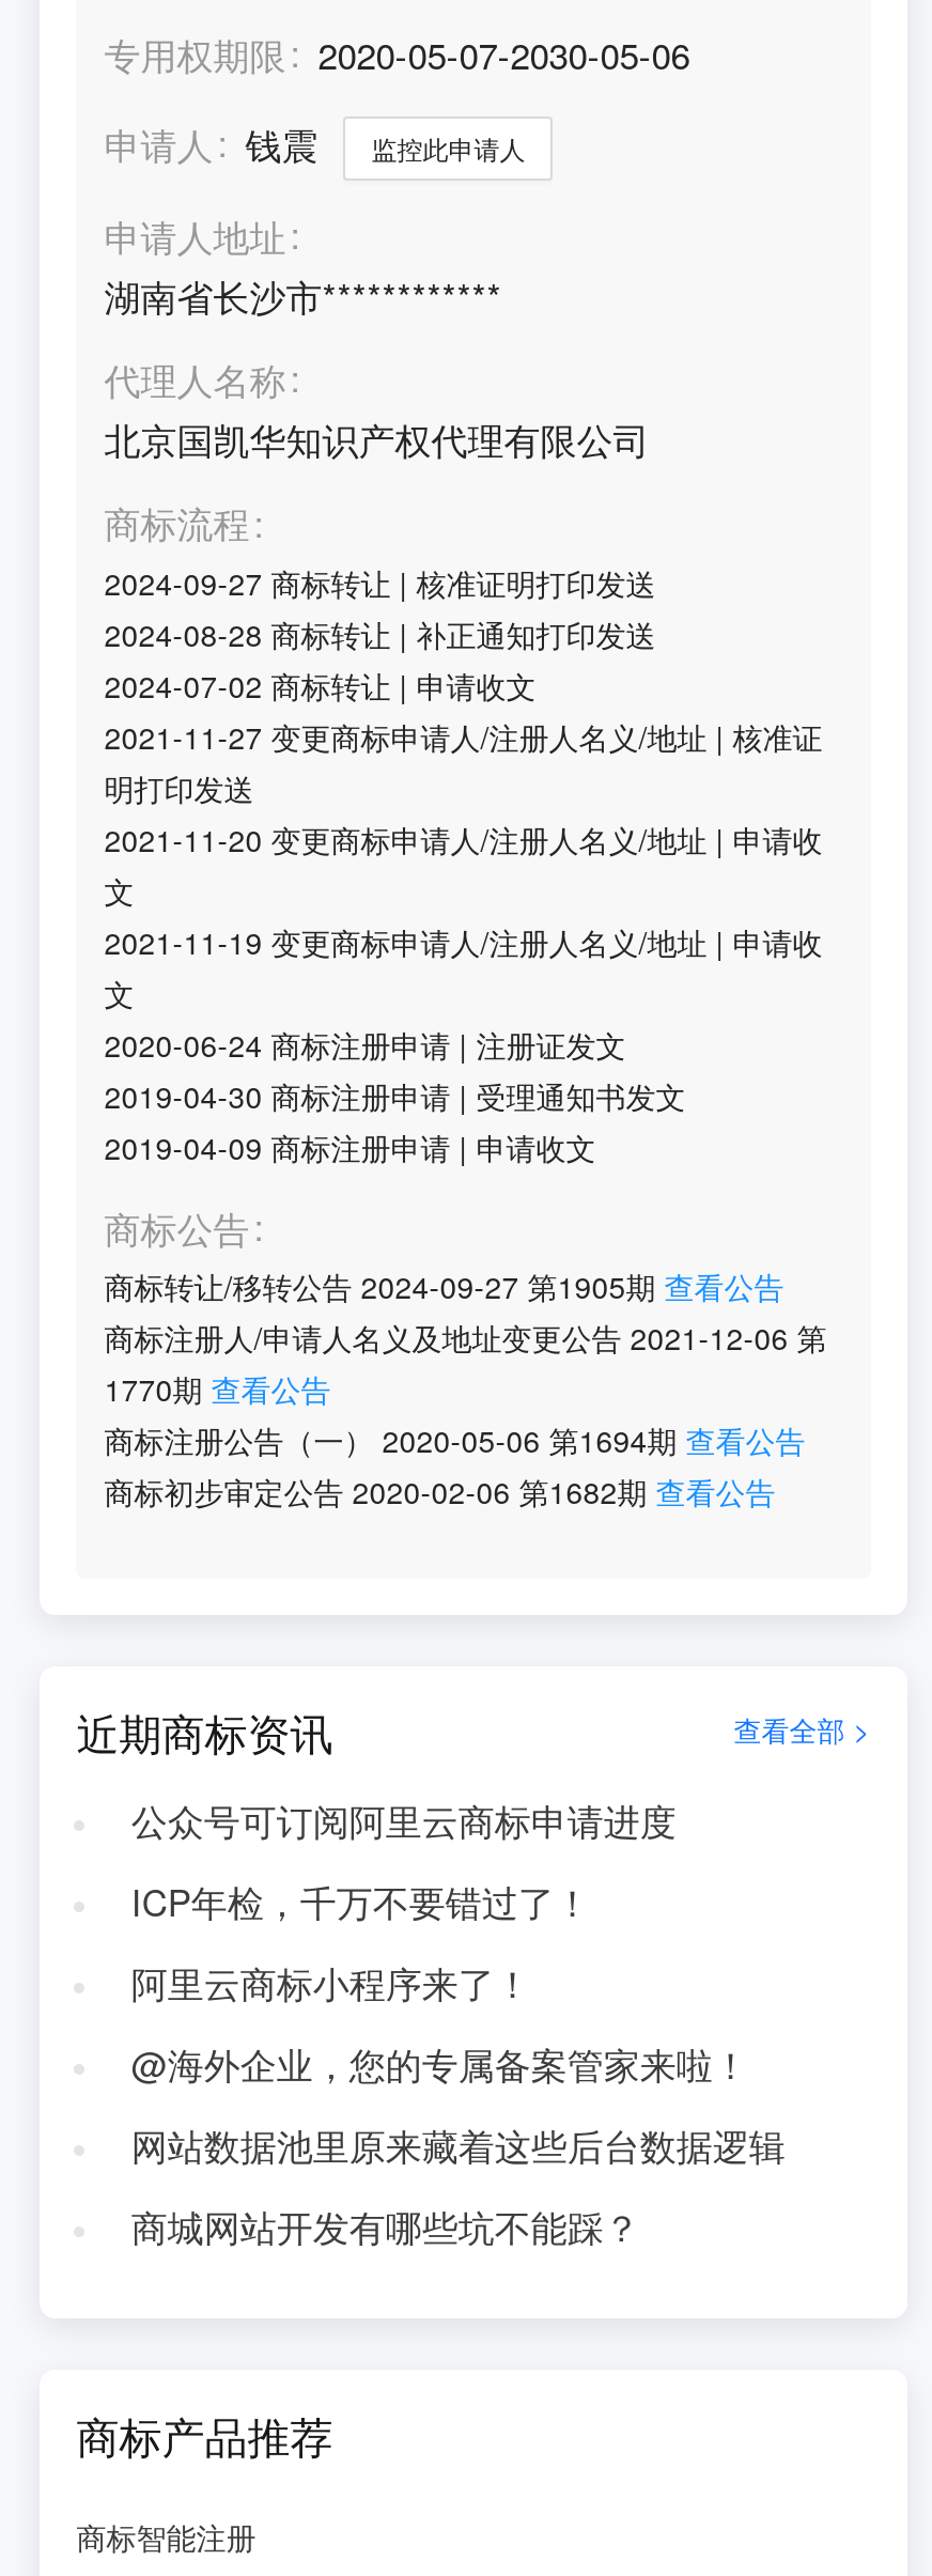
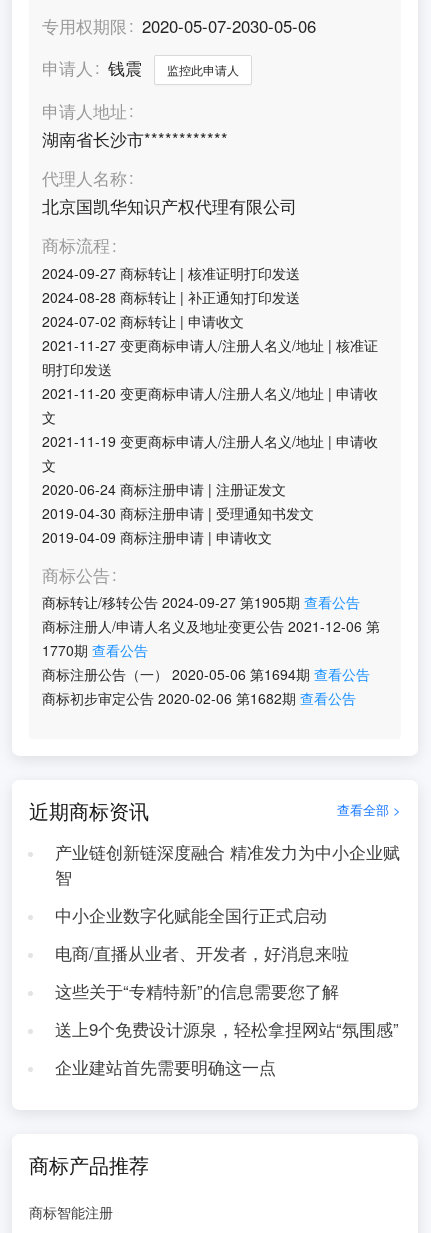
- 公众号可订阅阿里云商标申请进度
+ 产业链创新链深度融合 精准发力为中小企业赋
+ 智

- ICP年检，千万不要错过了！
+ 中小企业数字化赋能全国行正式启动

- 阿里云商标小程序来了！
+ 电商/直播从业者、开发者，好消息来啦

- @海外企业，您的专属备案管家来啦！
+ 这些关于“专精特新”的信息需要您了解

- 网站数据池里原来藏着这些后台数据逻辑
+ 送上9个免费设计源泉，轻松拿捏网站“氛围感”

- 商城网站开发有哪些坑不能踩？
+ 企业建站首先需要明确这一点
